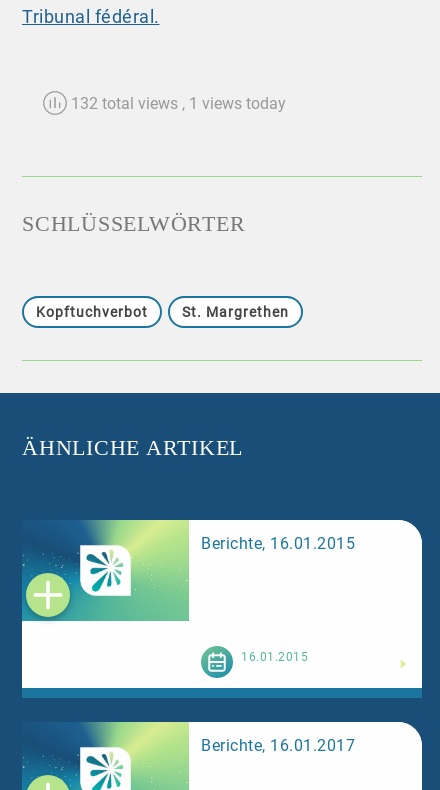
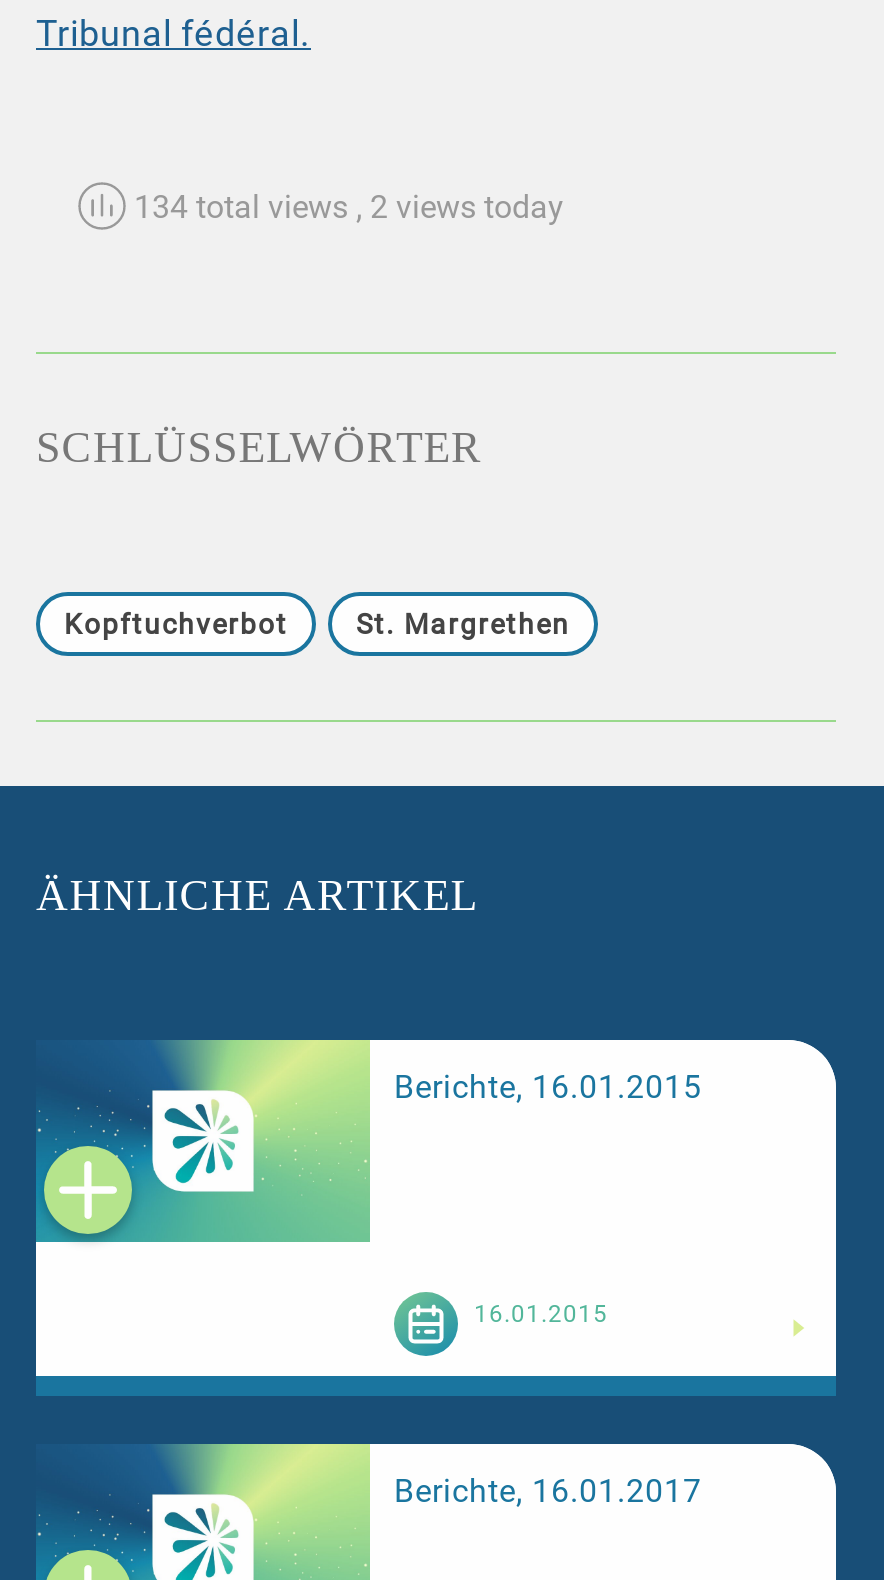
- 132 total views, 1 views today
+ 134 total views, 2 views today
